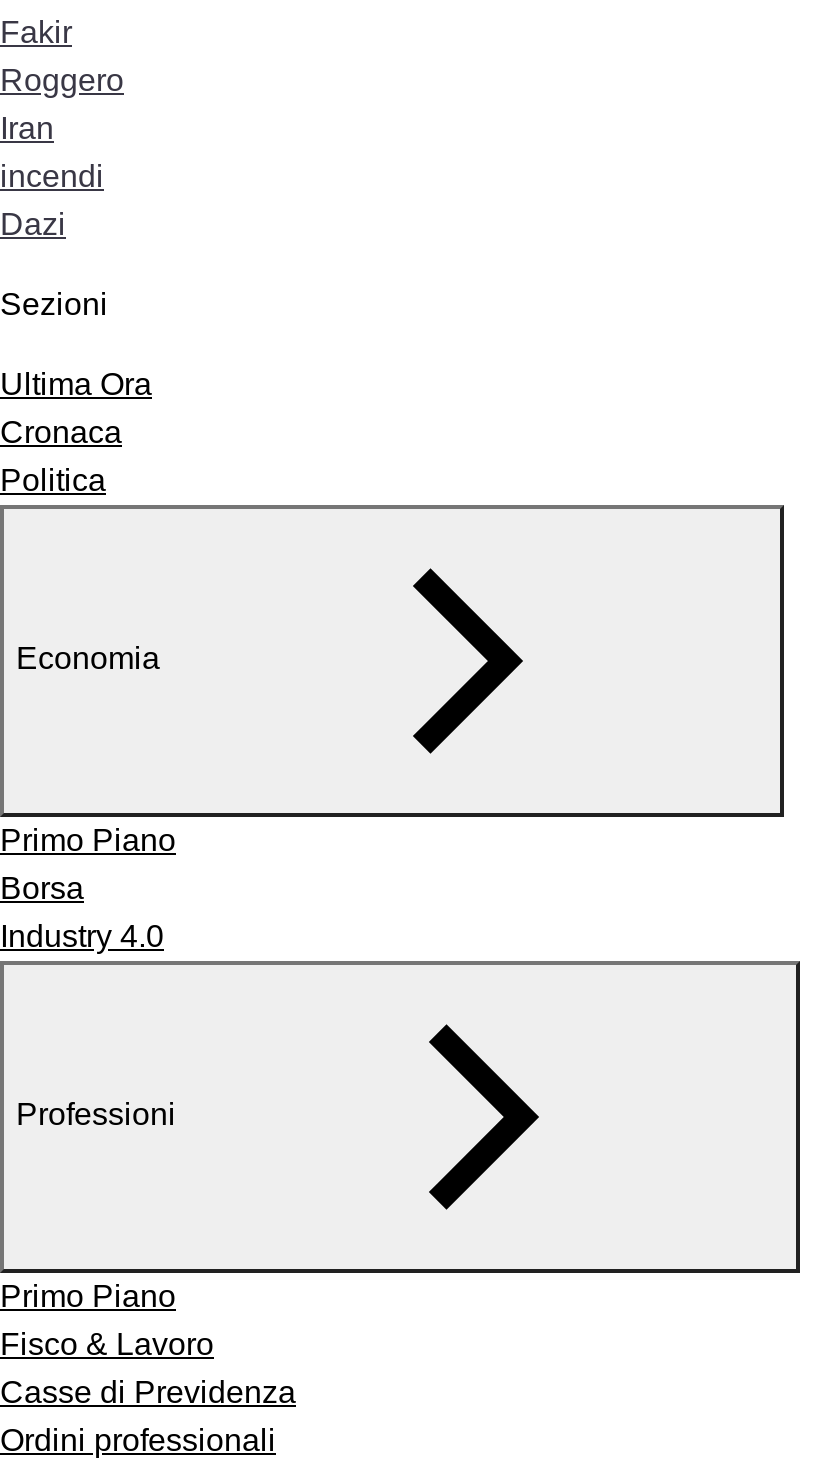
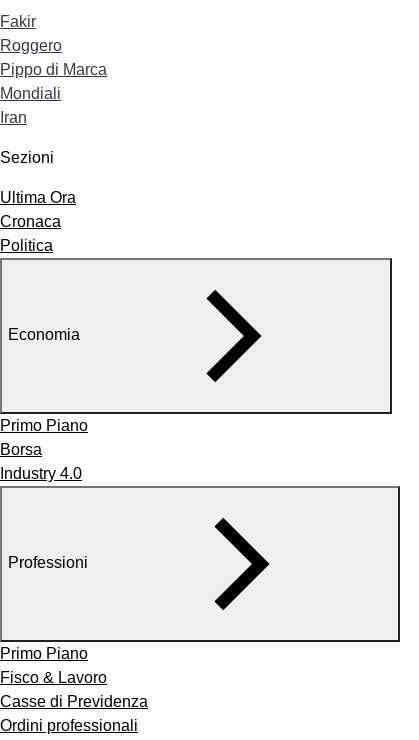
+ Pippo di Marca
+ Mondiali

moved down: Iran

- incendi
- Dazi
